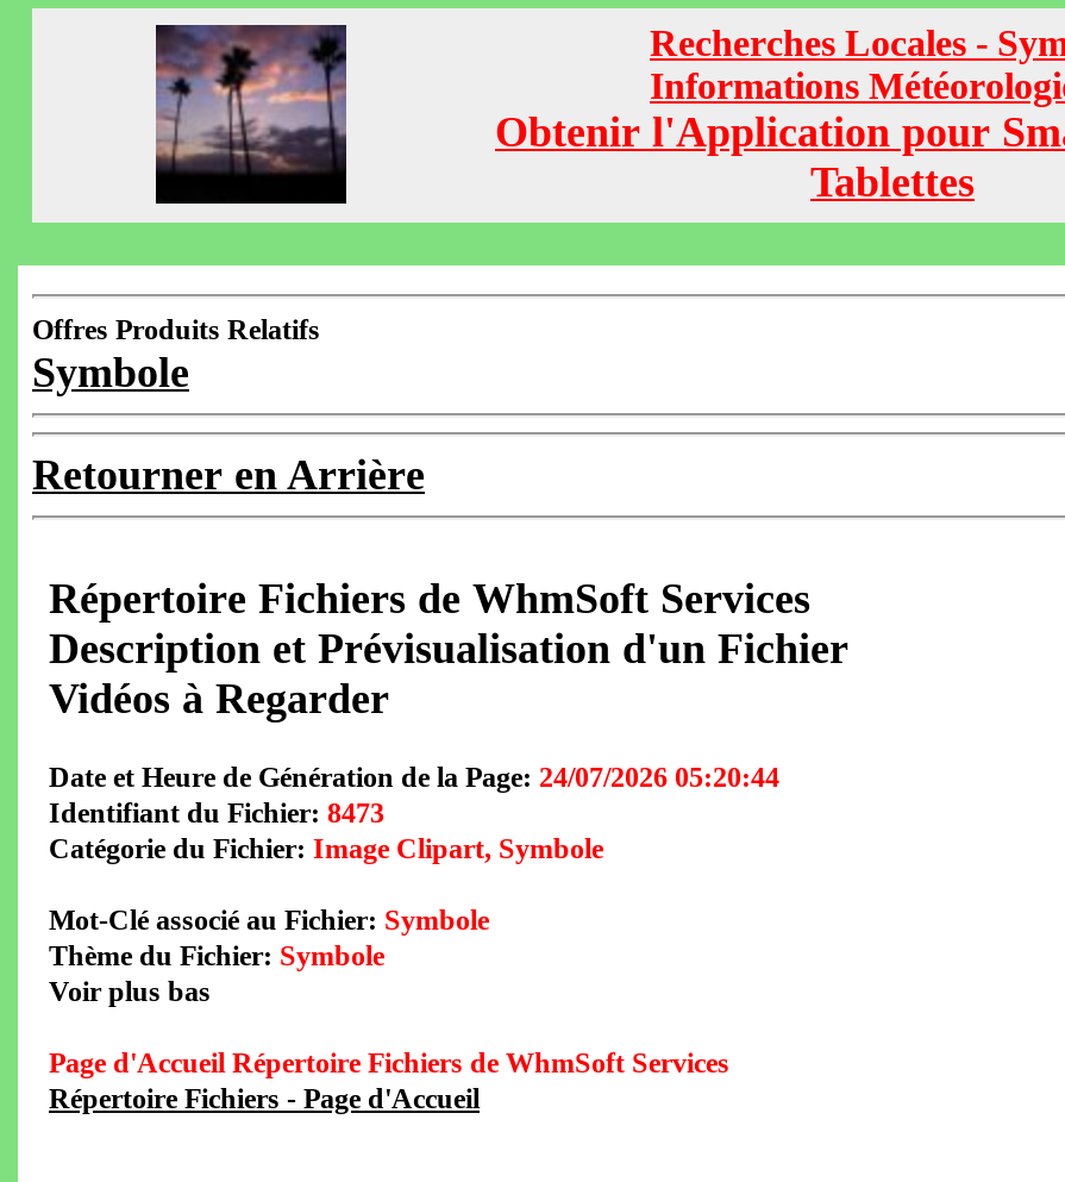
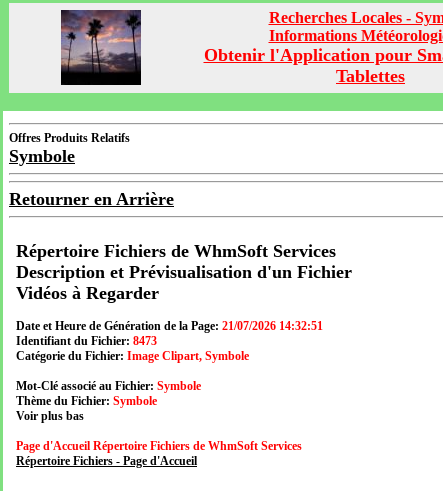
- Date et Heure de Génération de la Page: 24/07/2026 05:20:44
+ Date et Heure de Génération de la Page: 21/07/2026 14:32:51
